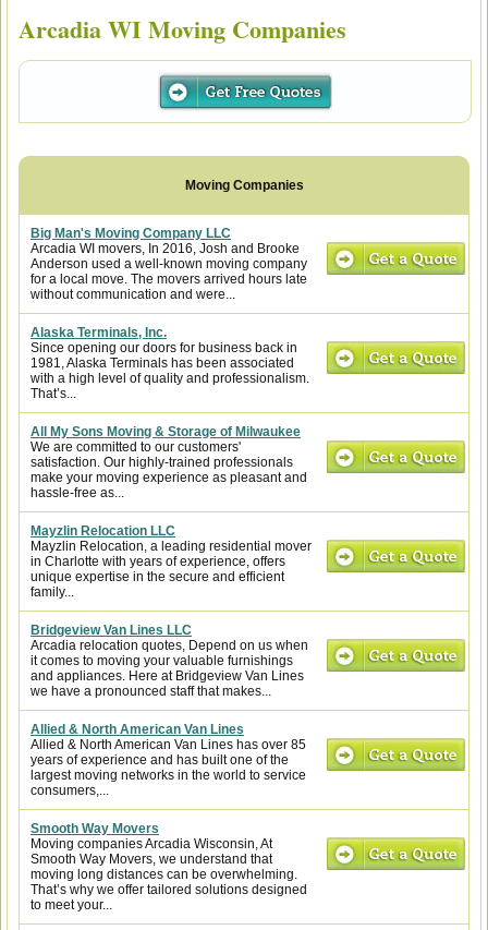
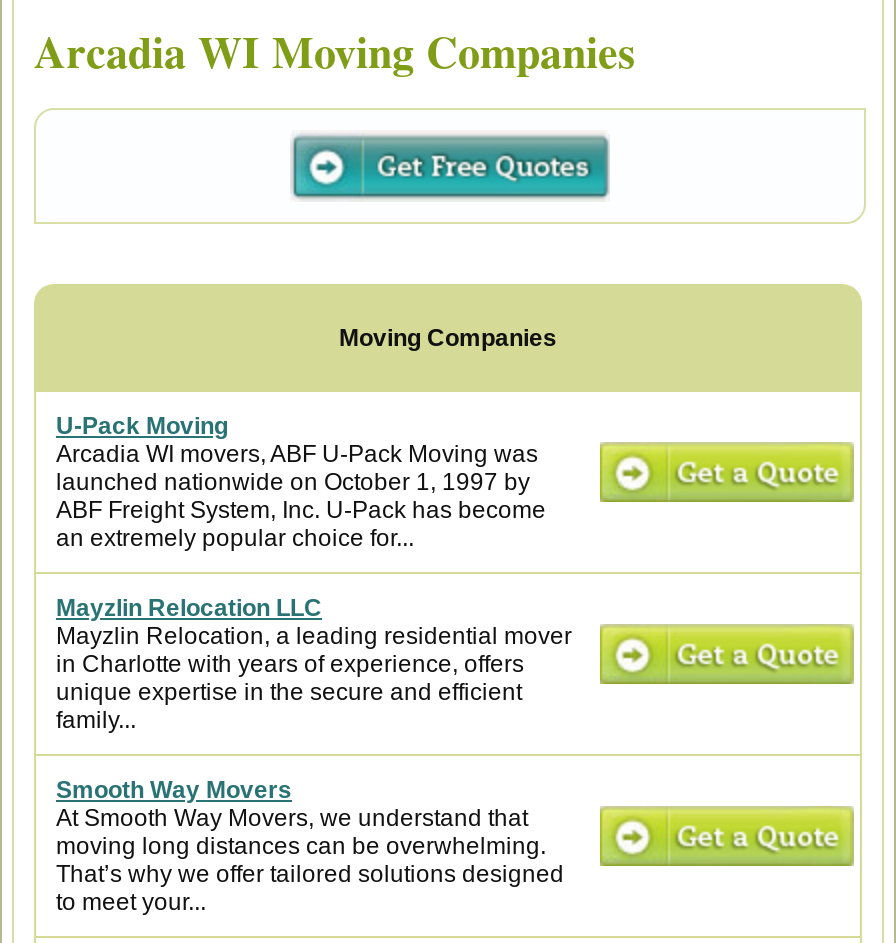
- Big Man's Moving Company LLC
- Arcadia WI movers, In 2016, Josh and Brooke
- Anderson used a well-known moving company
- for a local move. The movers arrived hours late
- without communication and were...
- Alaska Terminals, Inc.
- Since opening our doors for business back in
- 1981, Alaska Terminals has been associated
- with a high level of quality and professionalism.
- That’s...
- All My Sons Moving & Storage of Milwaukee
- We are committed to our customers'
- satisfaction. Our highly-trained professionals
- make your moving experience as pleasant and
- hassle-free as...
+ U-Pack Moving
+ Arcadia WI movers, ABF U-Pack Moving was
+ launched nationwide on October 1, 1997 by
+ ABF Freight System, Inc. U-Pack has become
+ an extremely popular choice for...

- Bridgeview Van Lines LLC
- Arcadia relocation quotes, Depend on us when
- it comes to moving your valuable furnishings
- and appliances. Here at Bridgeview Van Lines
- we have a pronounced staff that makes...
- Allied & North American Van Lines
- Allied & North American Van Lines has over 85
- years of experience and has built one of the
- largest moving networks in the world to service
- consumers,...

- Moving companies Arcadia Wisconsin, At
- Smooth Way Movers, we understand that
+ At Smooth Way Movers, we understand that
